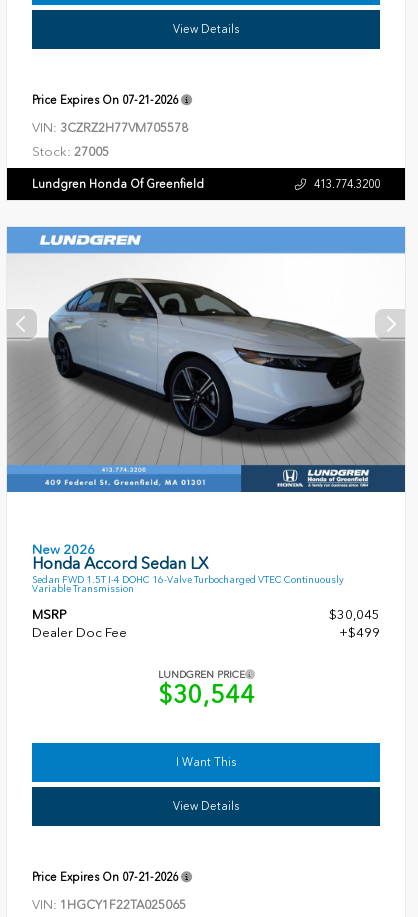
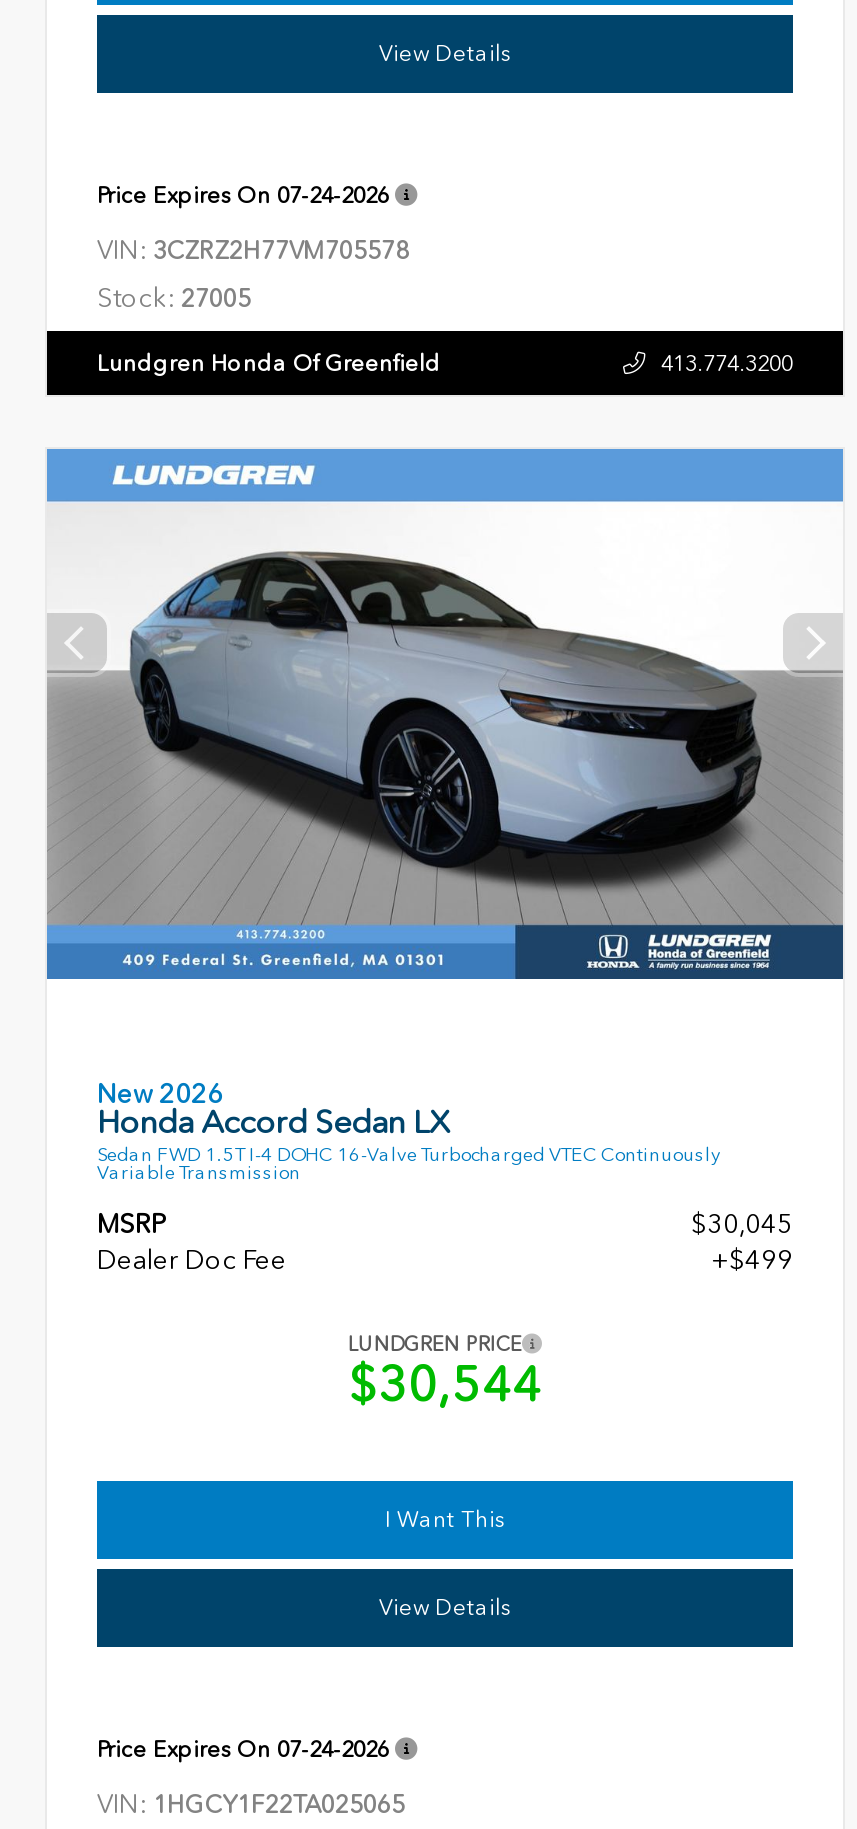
- Price Expires On 07-21-2026
+ Price Expires On 07-24-2026

- Price Expires On 07-21-2026
+ Price Expires On 07-24-2026
